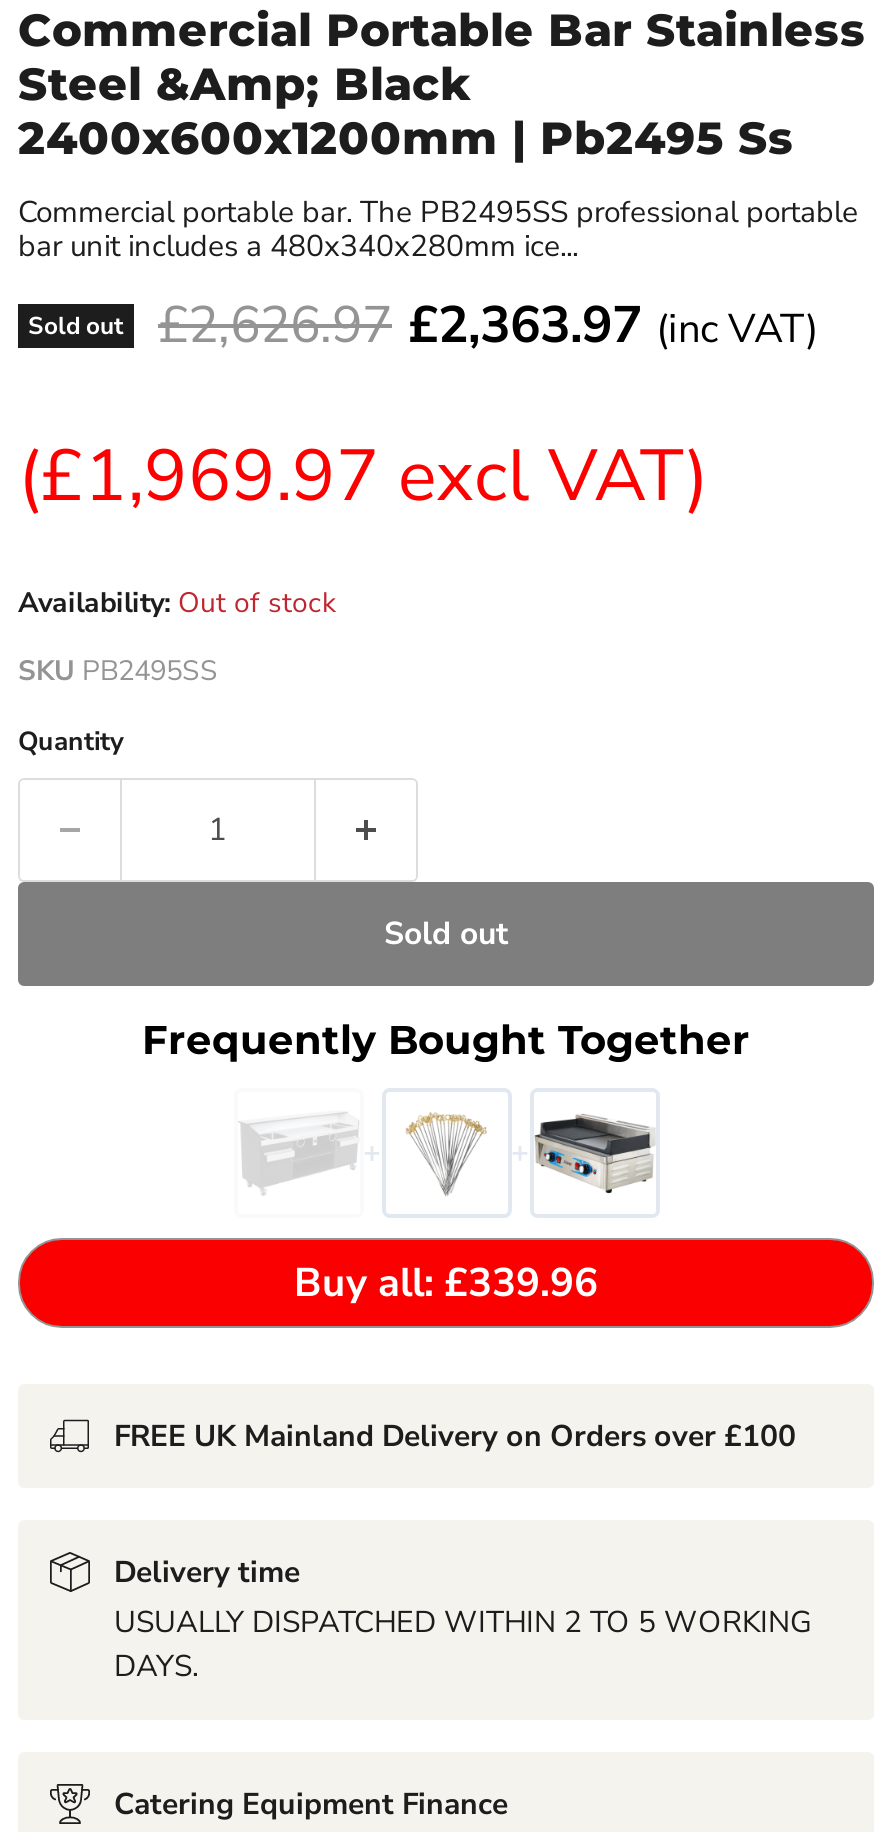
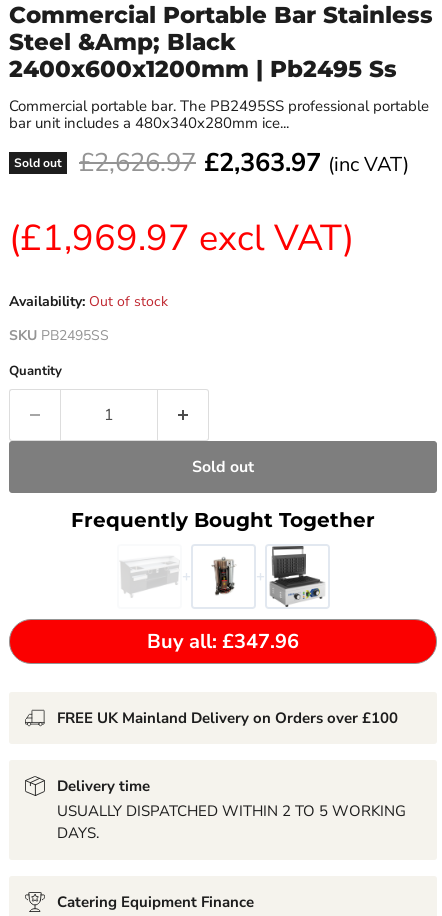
- [image]
- Buy all: £339.96
+ [image]
+ Buy all: £347.96

- [image]
+ [image]
